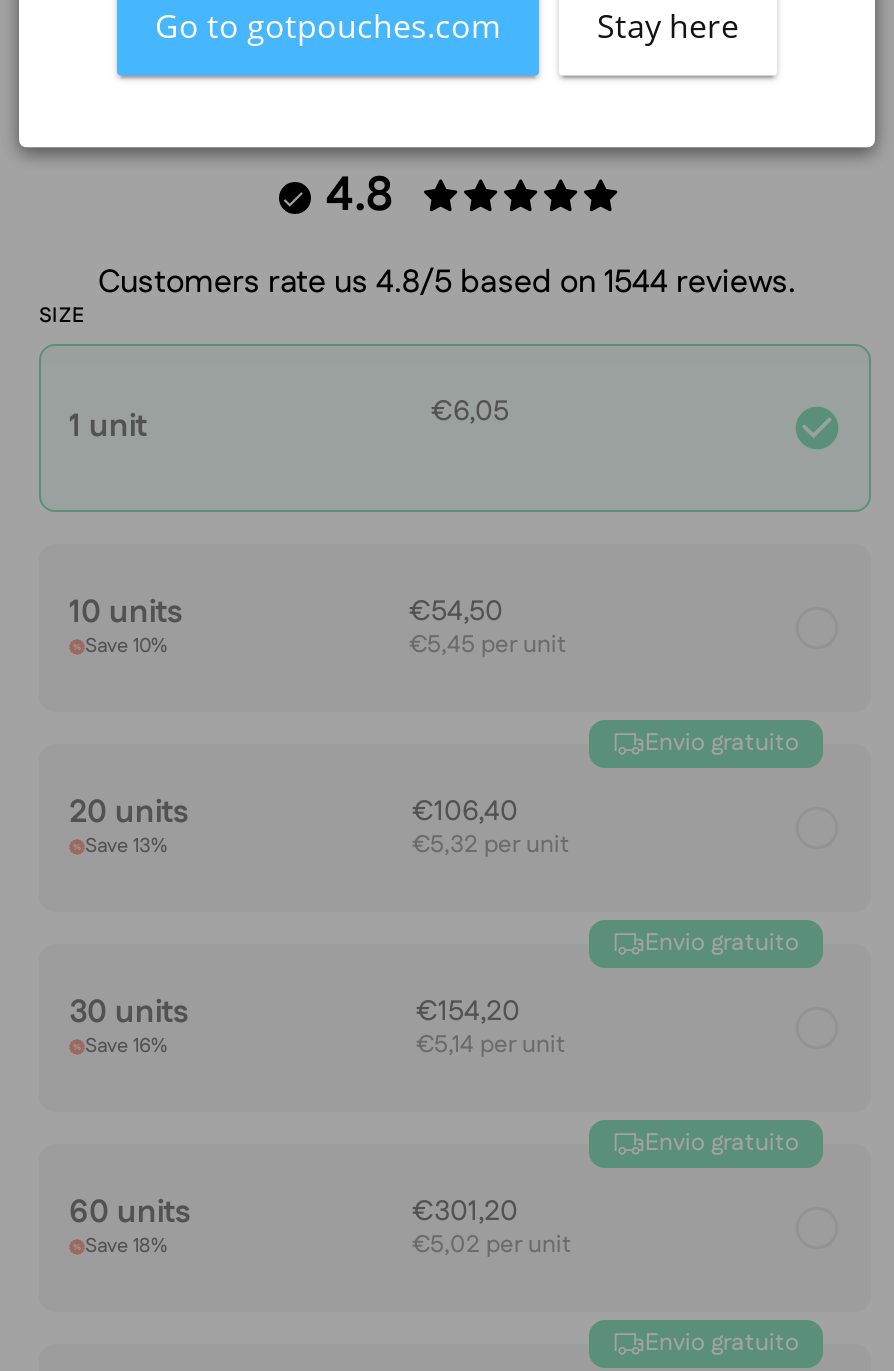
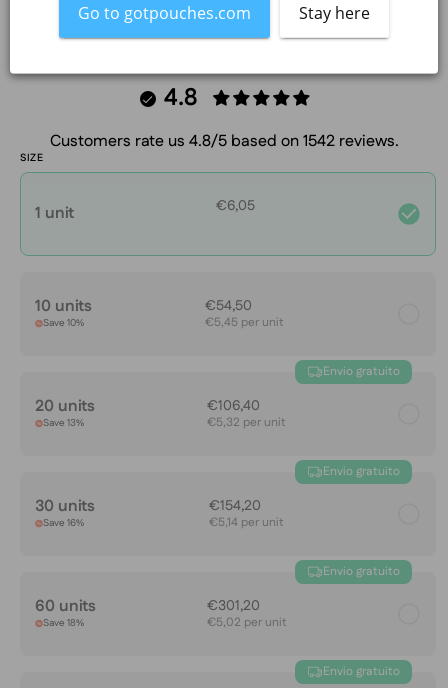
- Customers rate us 4.8/5 based on 1544 reviews.
+ Customers rate us 4.8/5 based on 1542 reviews.
